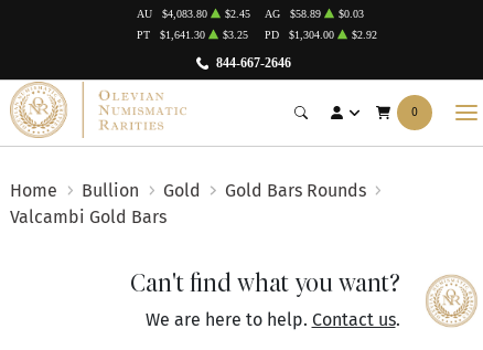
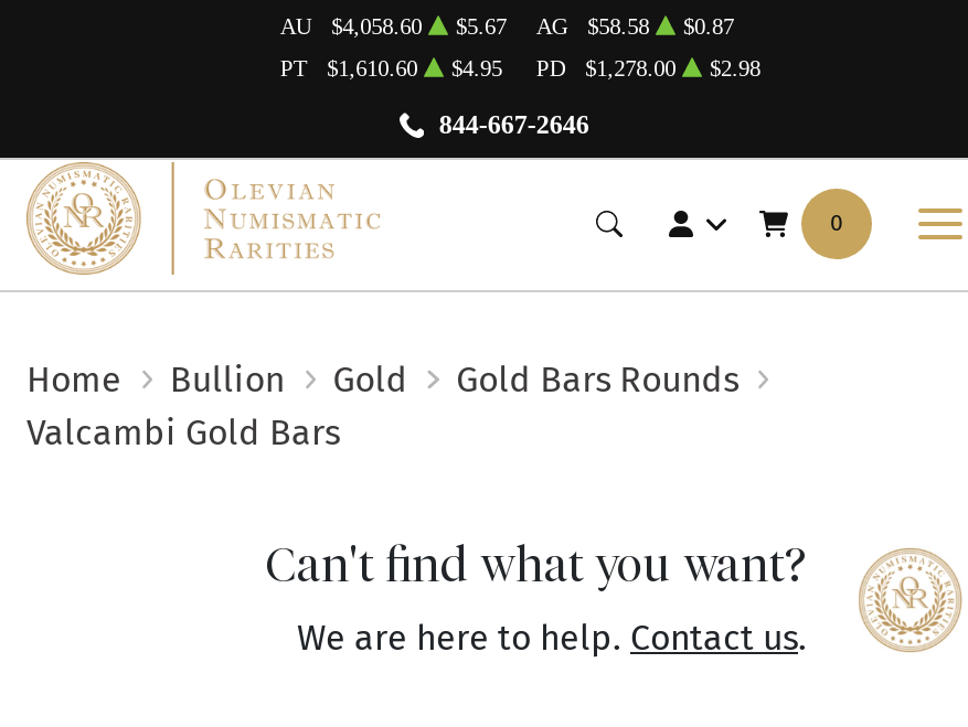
- $4,083.80
+ $4,058.60

- $2.45
+ $5.67

- $58.89
+ $58.58

- $0.03
+ $0.87

- $1,641.30
+ $1,610.60

- $3.25
+ $4.95

- $1,304.00
+ $1,278.00

- $2.92
+ $2.98
